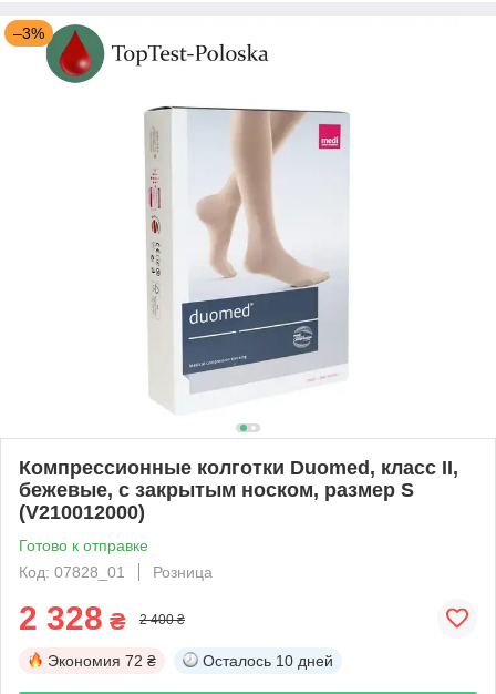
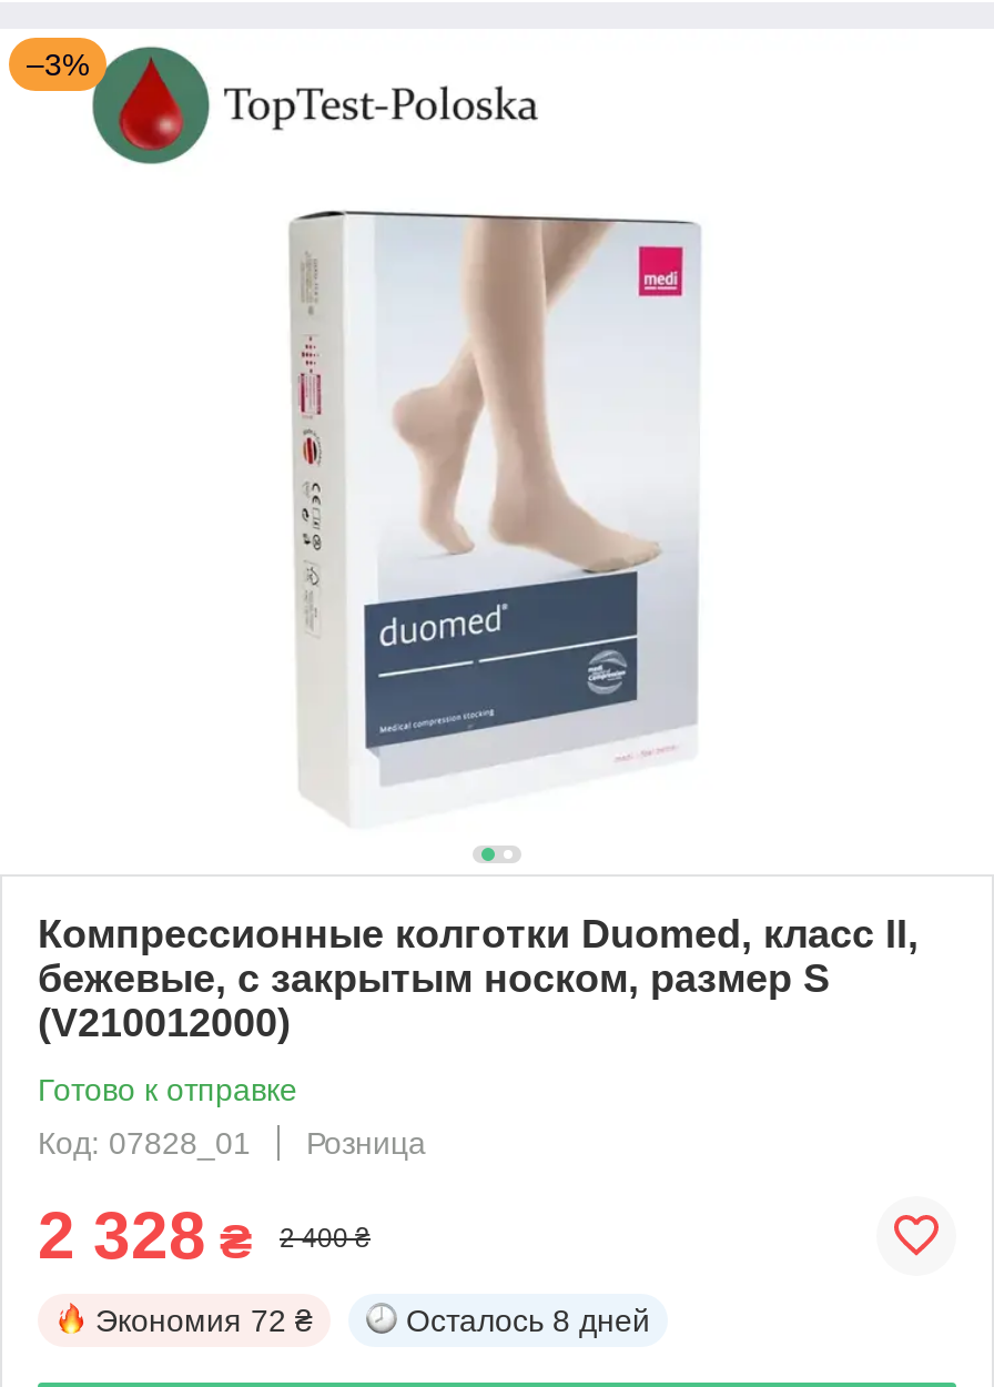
- Осталось 10 дней
+ Осталось 8 дней
